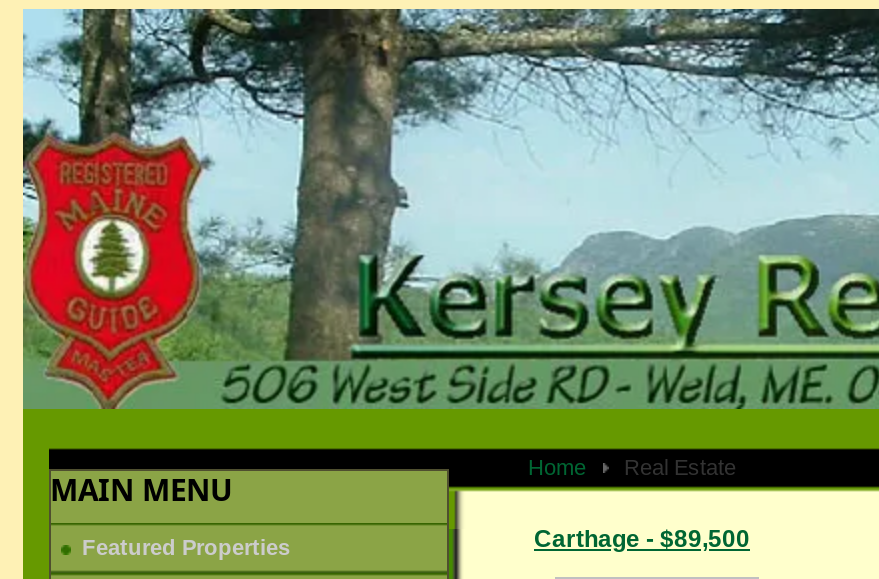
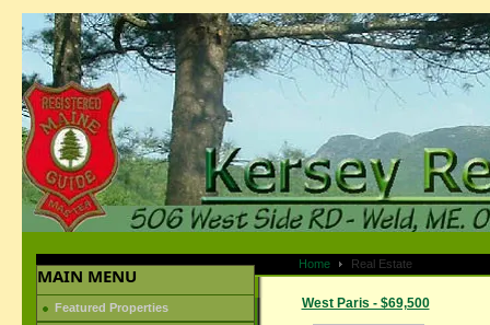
- Carthage - $89,500
+ West Paris - $69,500
